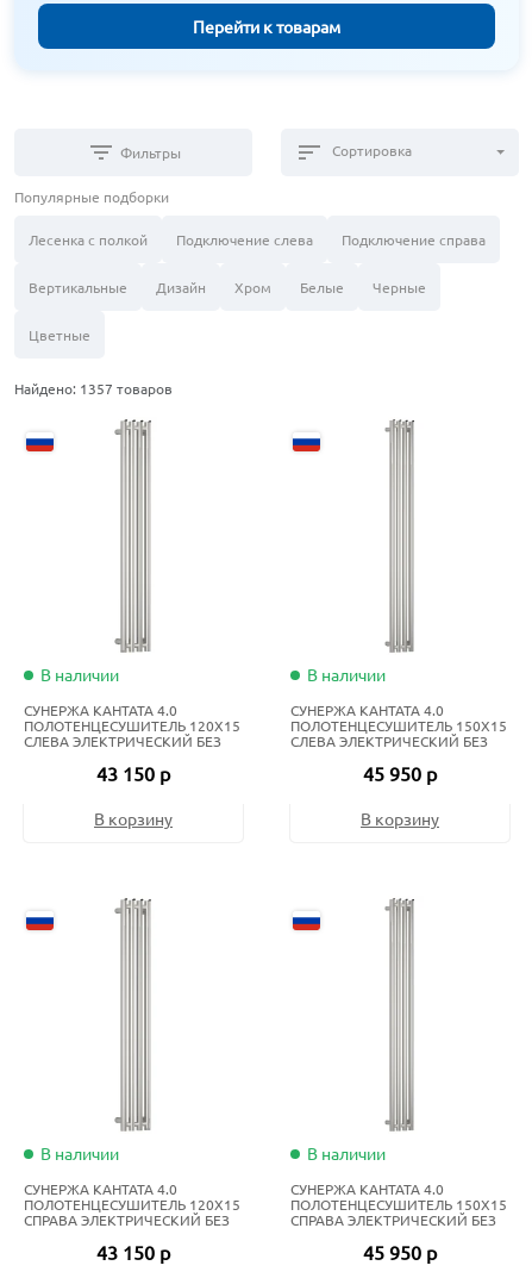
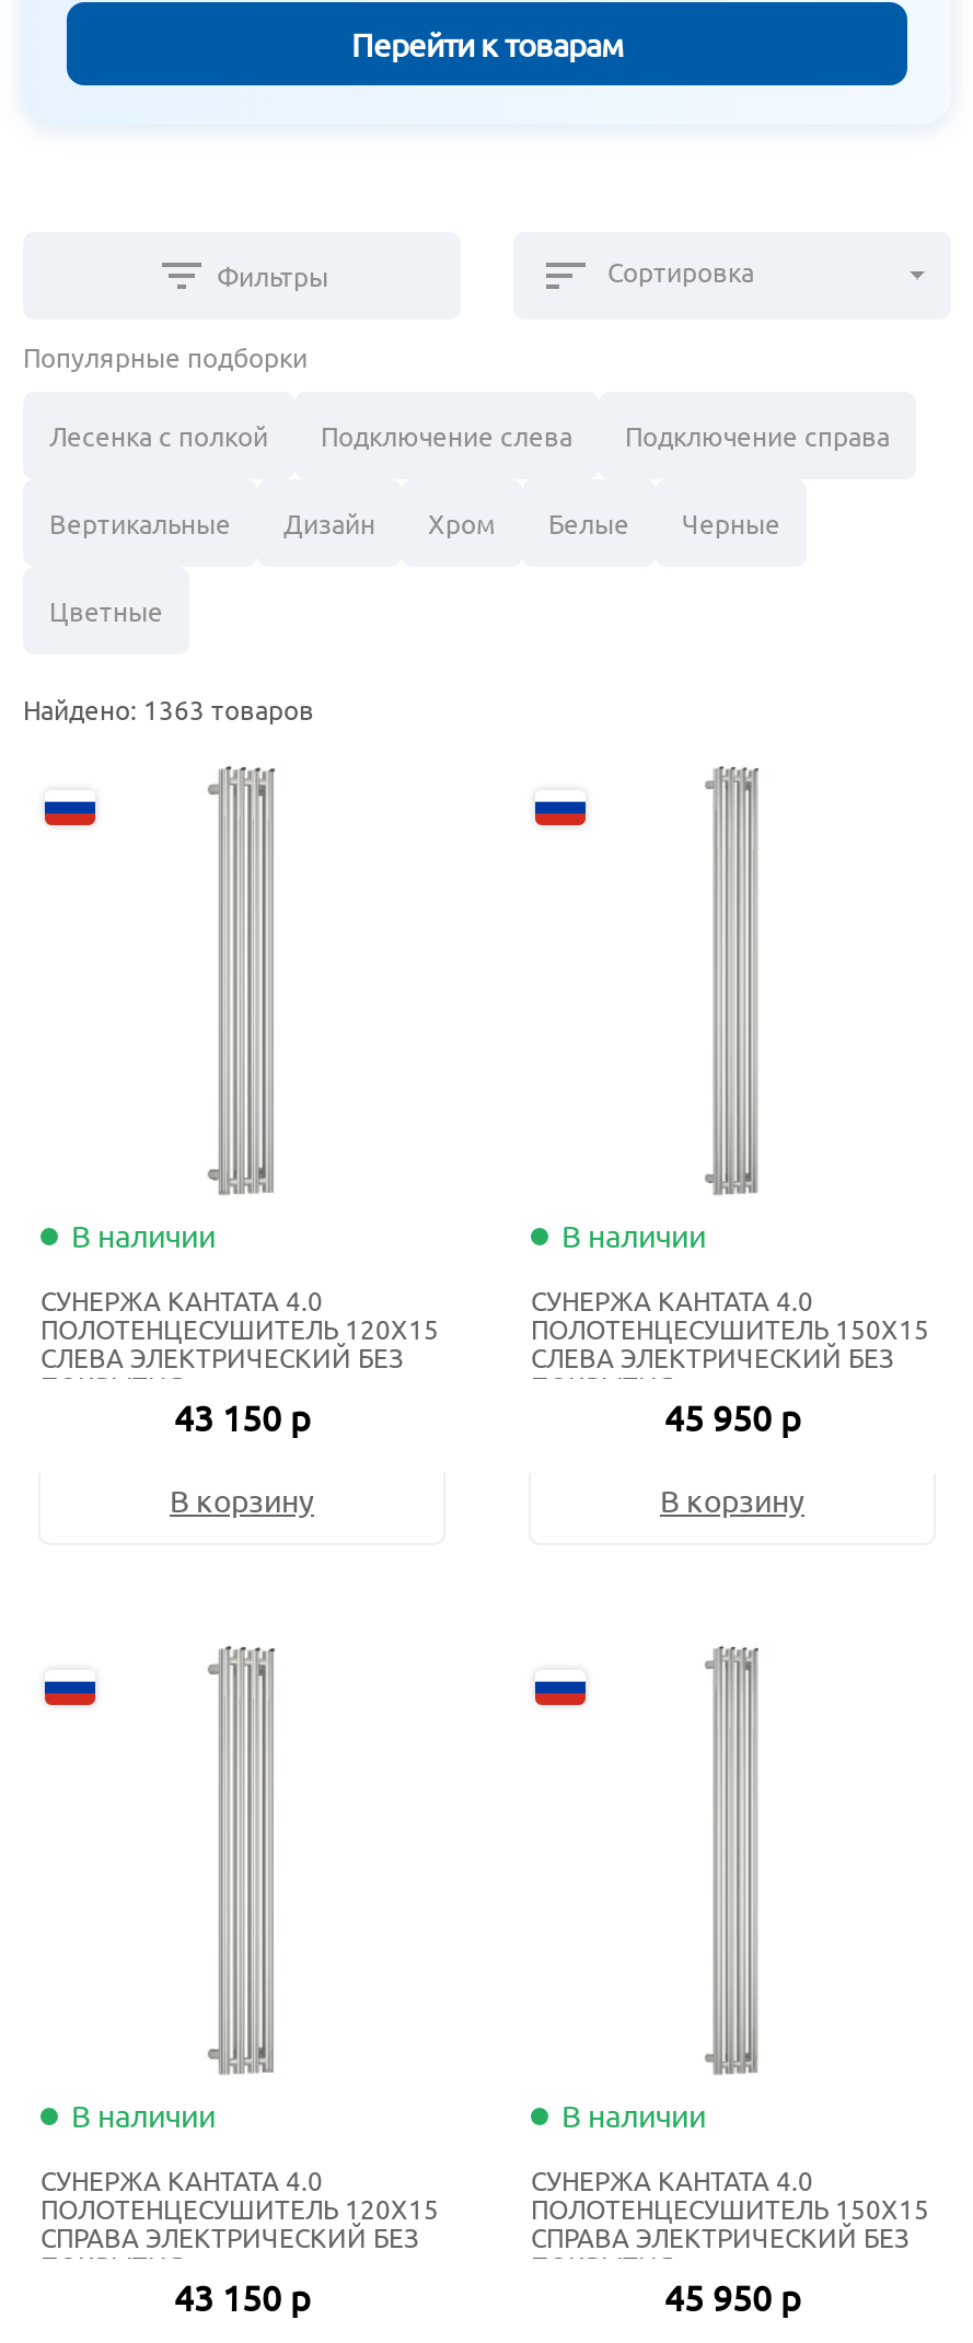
- Найдено: 1357 товаров
+ Найдено: 1363 товаров
